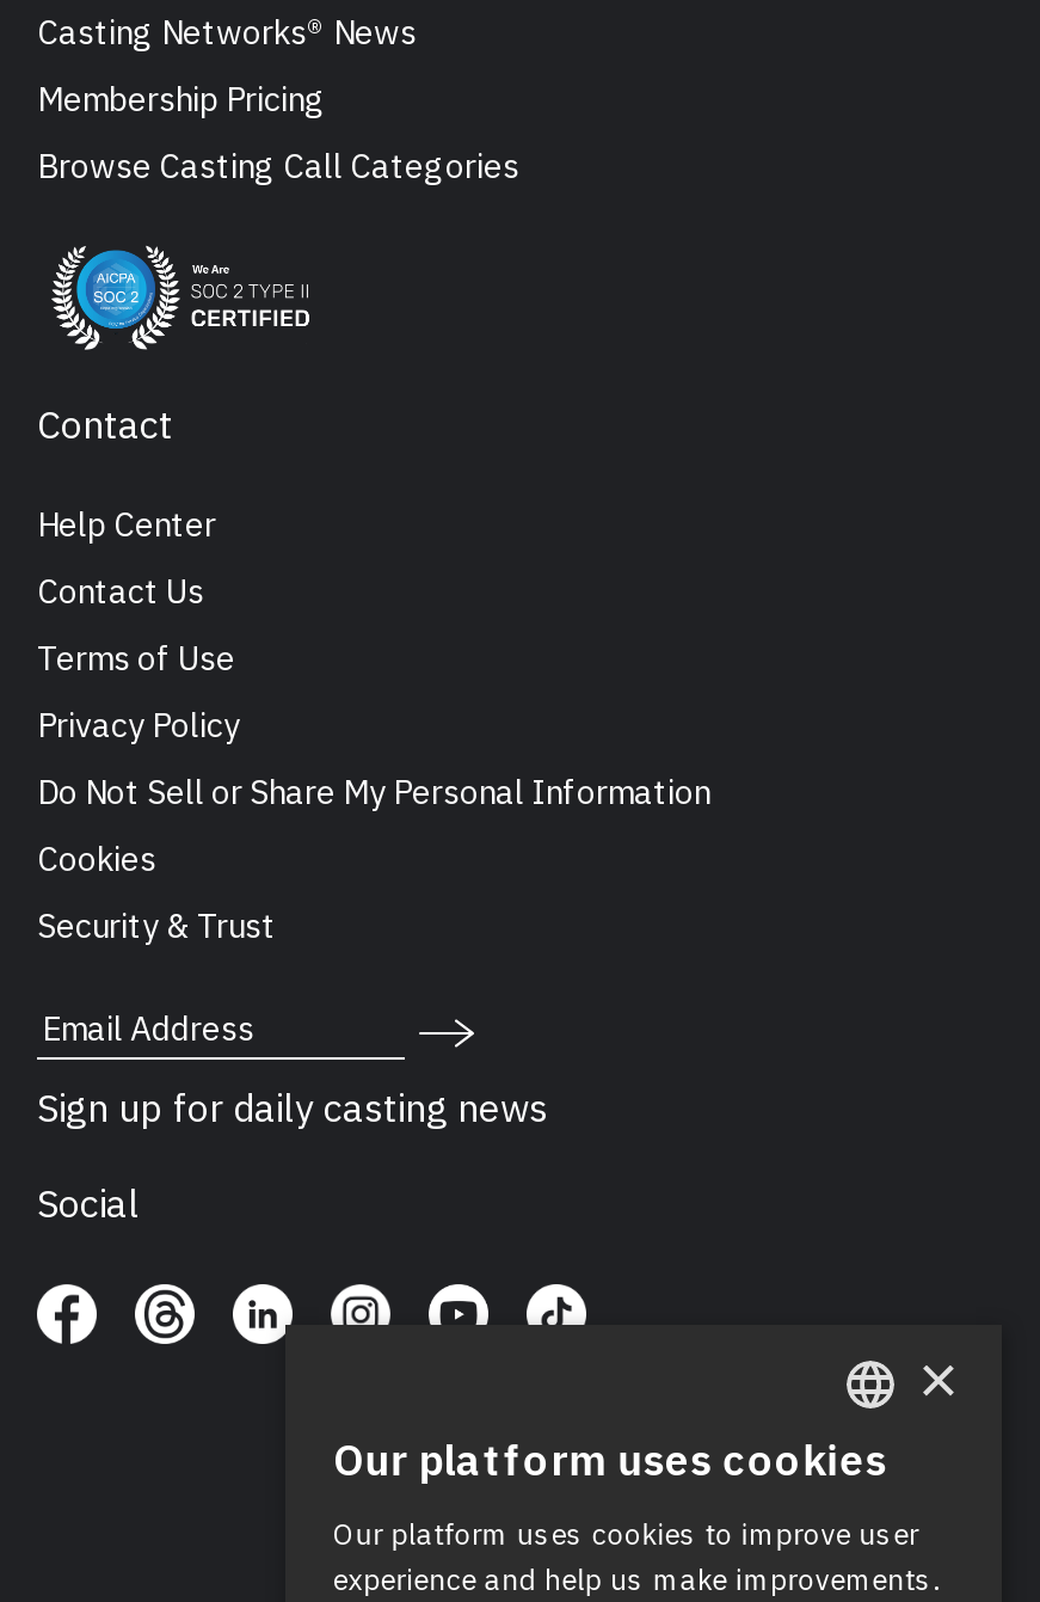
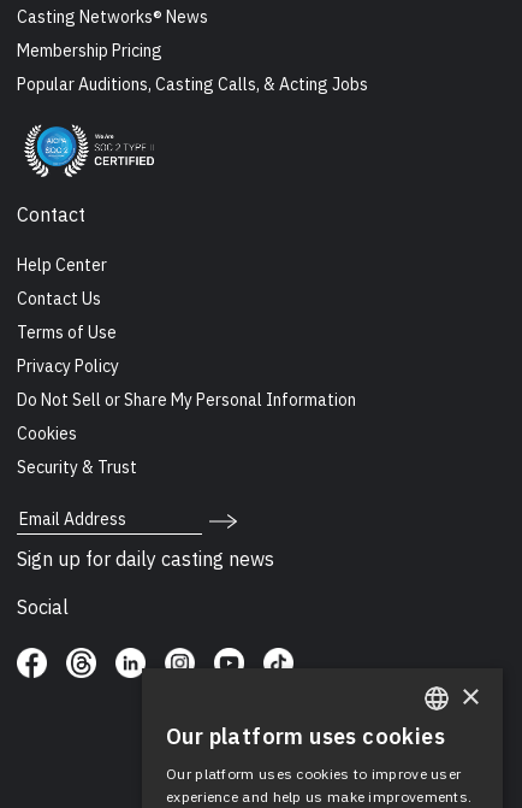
- Browse Casting Call Categories
+ Popular Auditions, Casting Calls, & Acting Jobs
